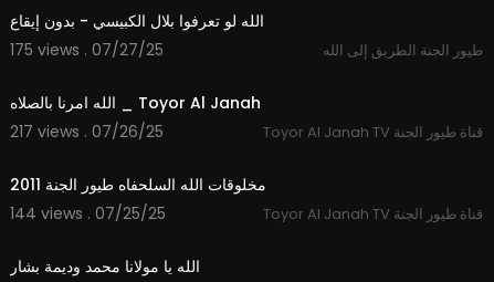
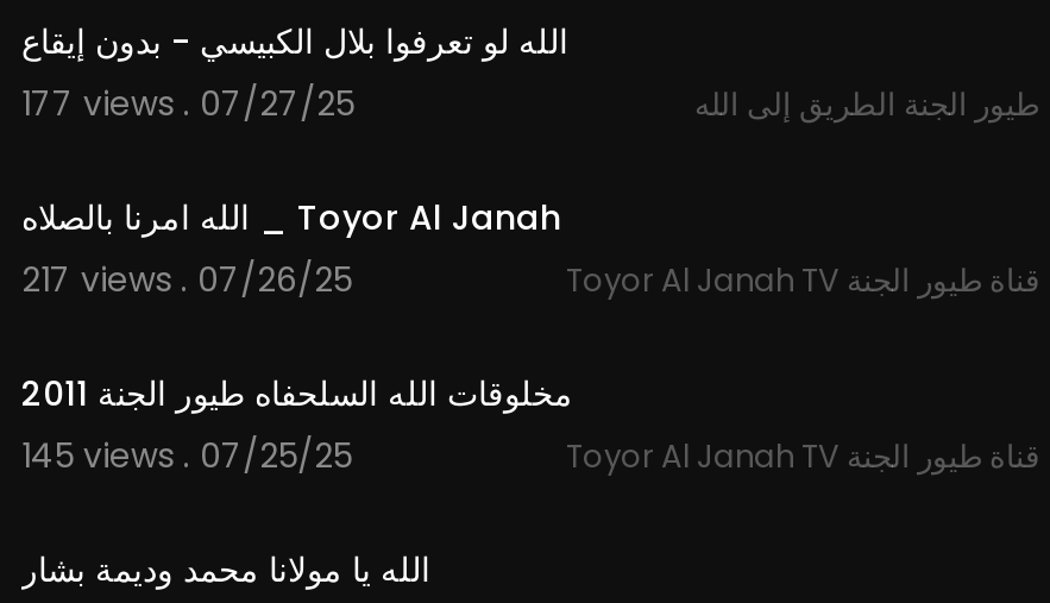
- 175 views . 07/27/25
+ 177 views . 07/27/25

- 144 views . 07/25/25
+ 145 views . 07/25/25
